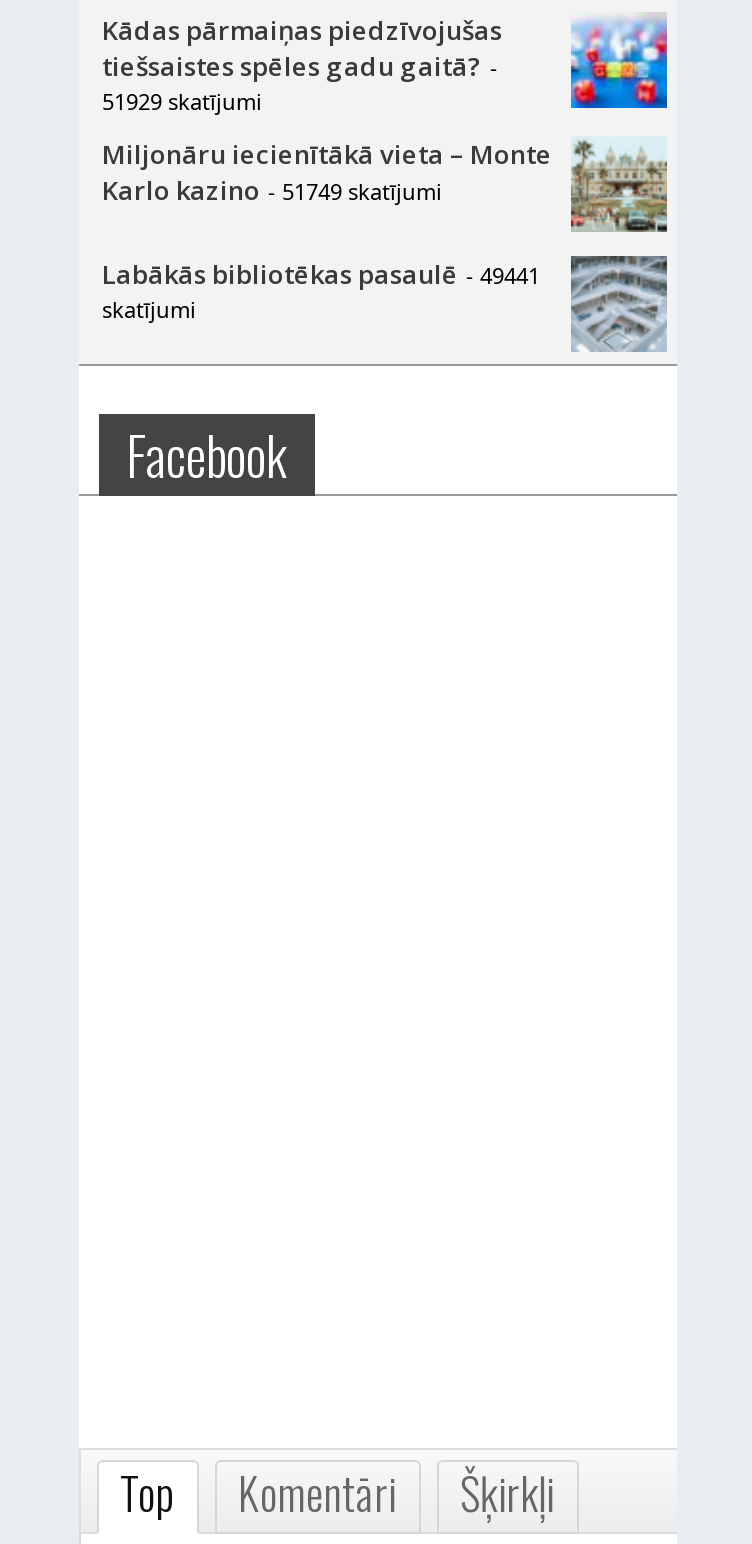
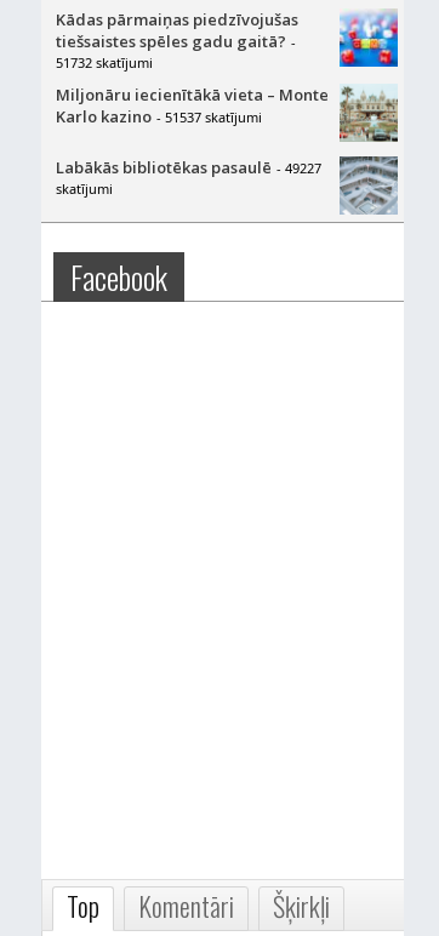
- 51929 skatījumi
+ 51732 skatījumi

- Karlo kazino - 51749 skatījumi
+ Karlo kazino - 51537 skatījumi

- Labākās bibliotēkas pasaulē - 49441
+ Labākās bibliotēkas pasaulē - 49227
